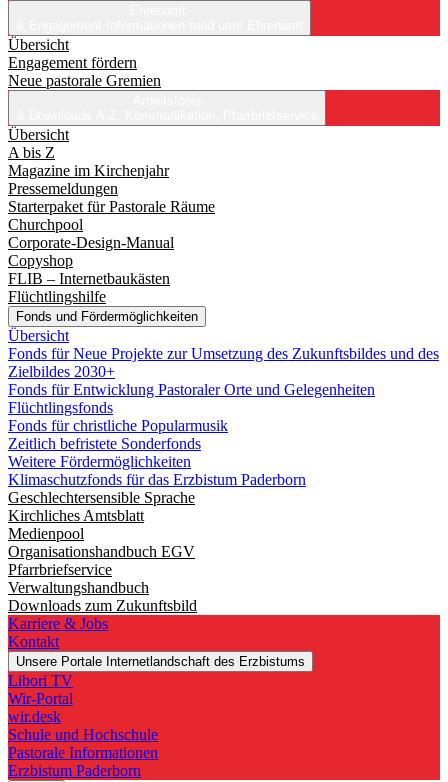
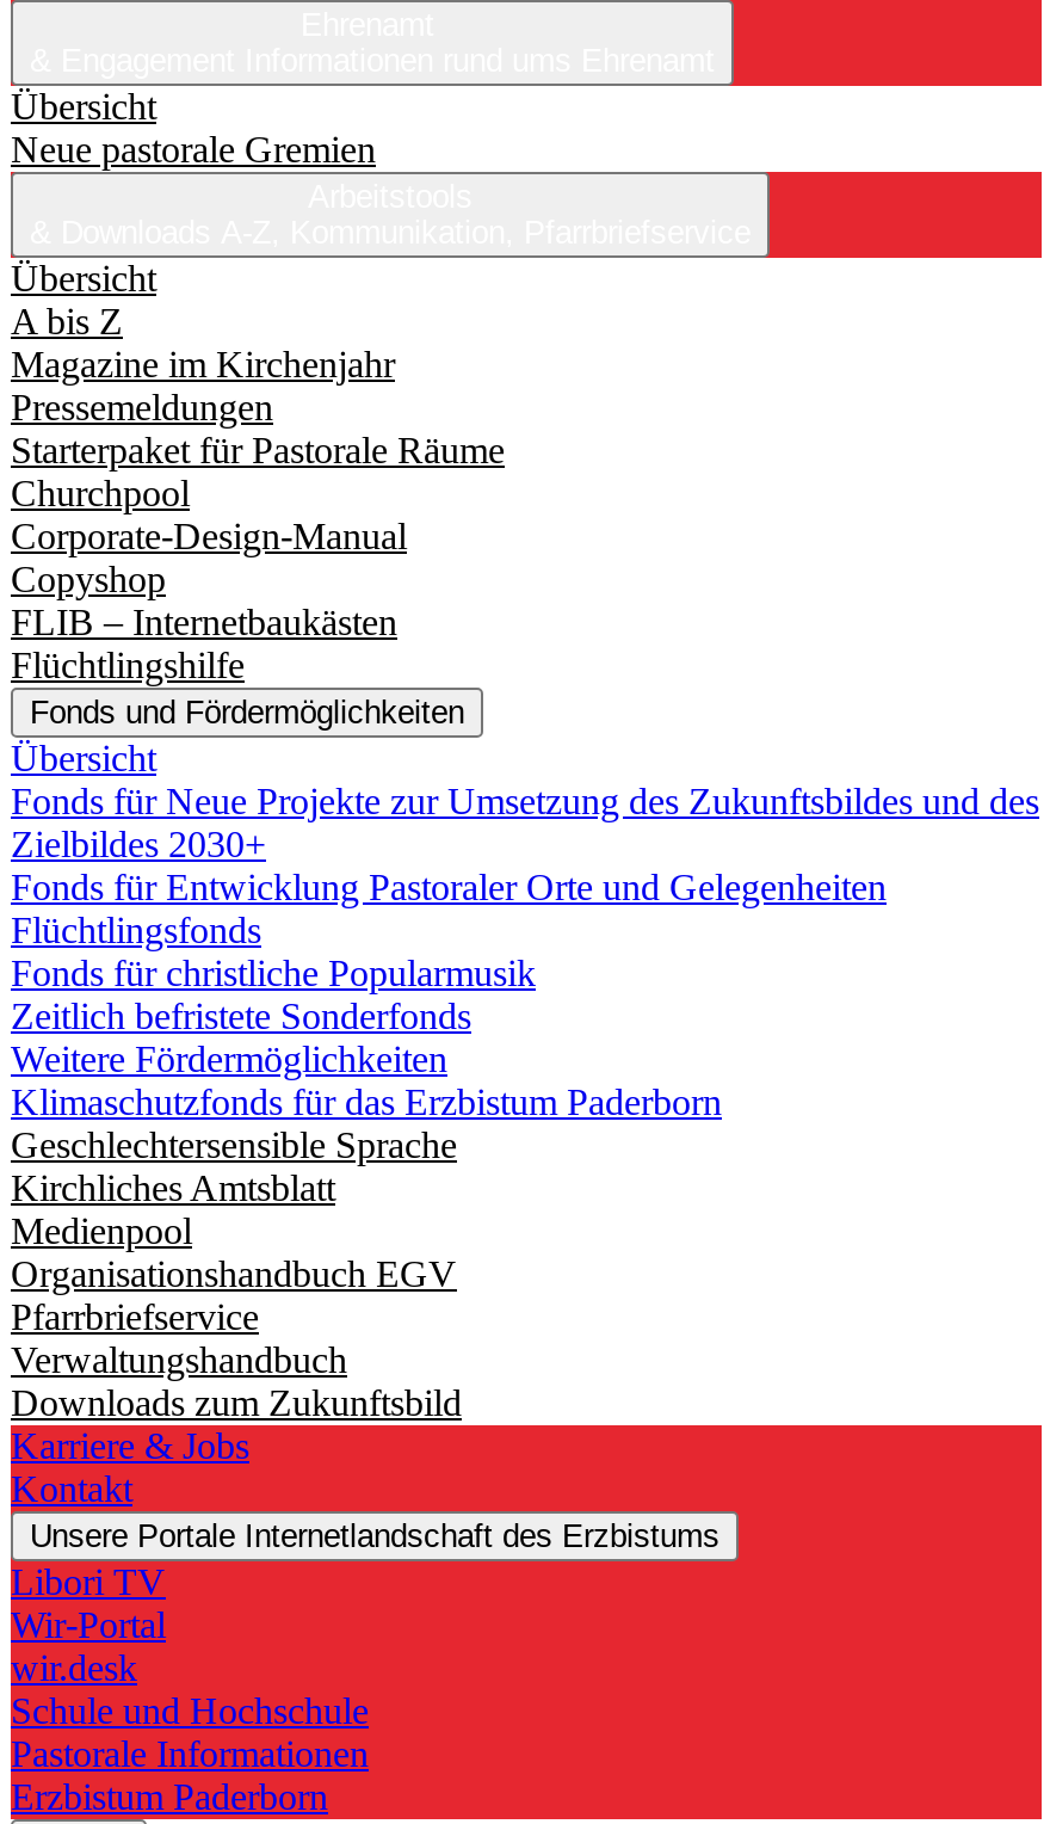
- Engagement fördern
